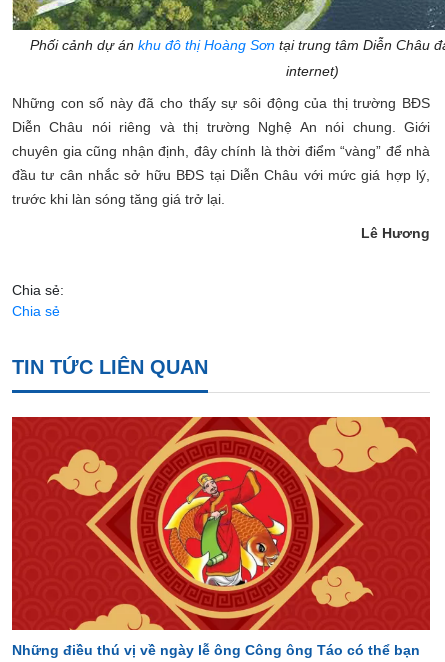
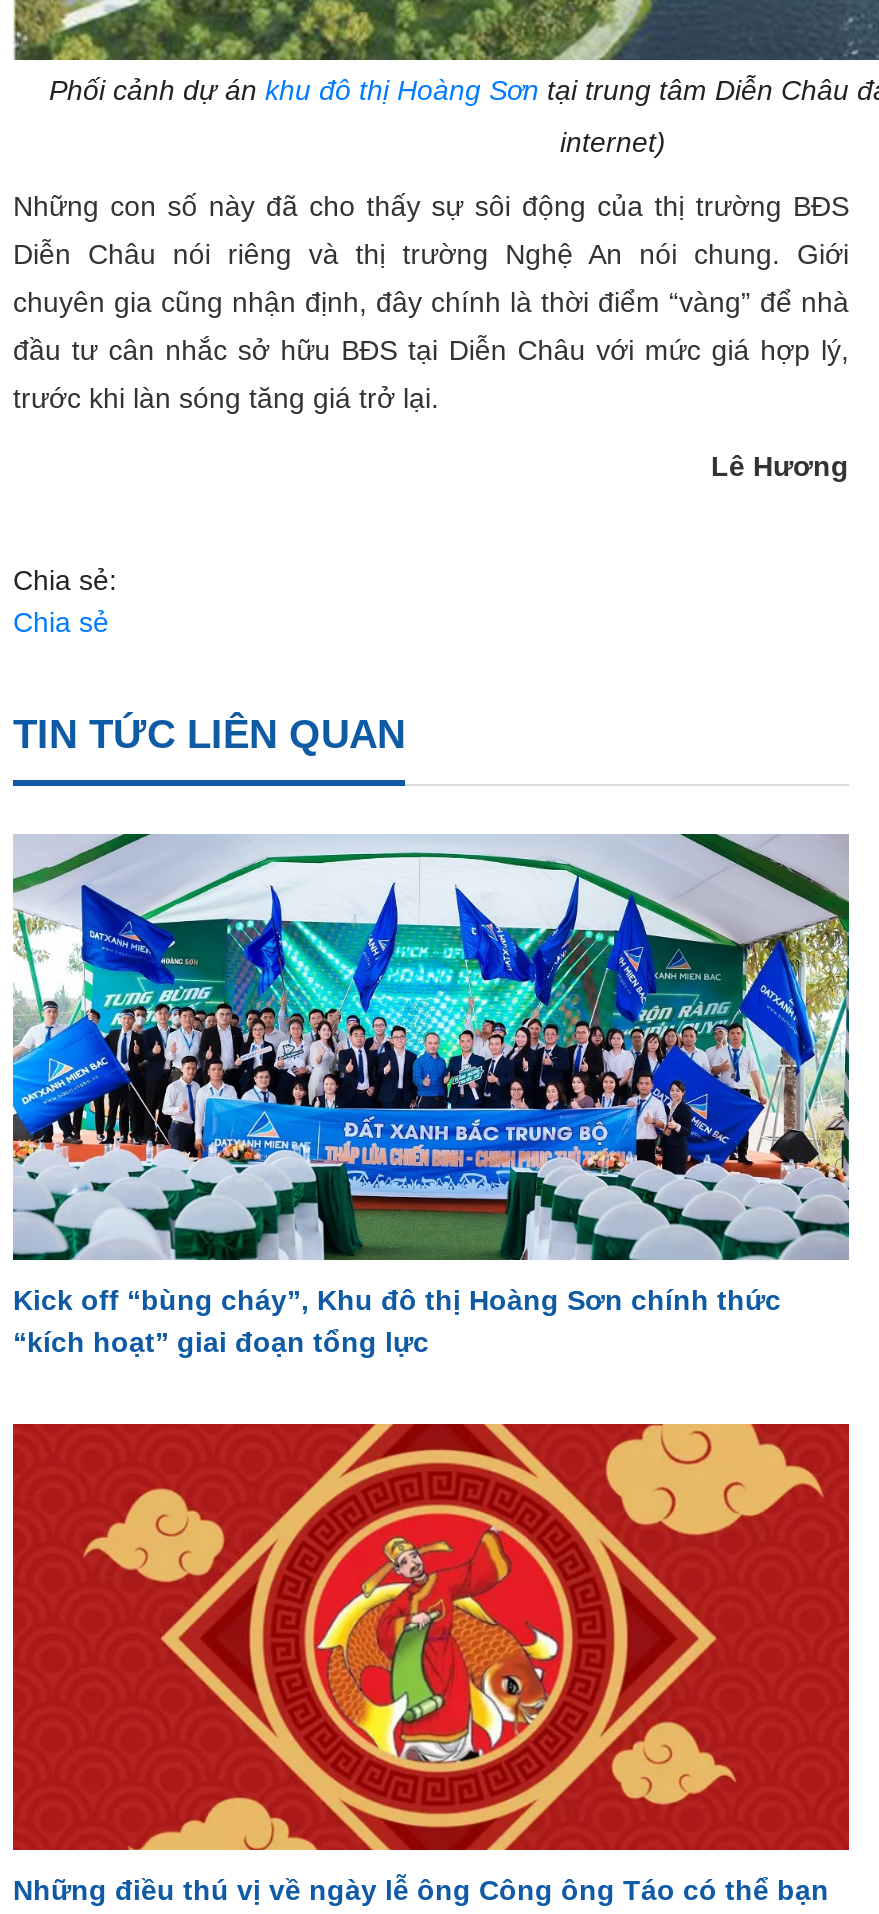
+ [image]
+ Kick off “bùng cháy”, Khu đô thị Hoàng Sơn chính thức
+ “kích hoạt” giai đoạn tổng lực
